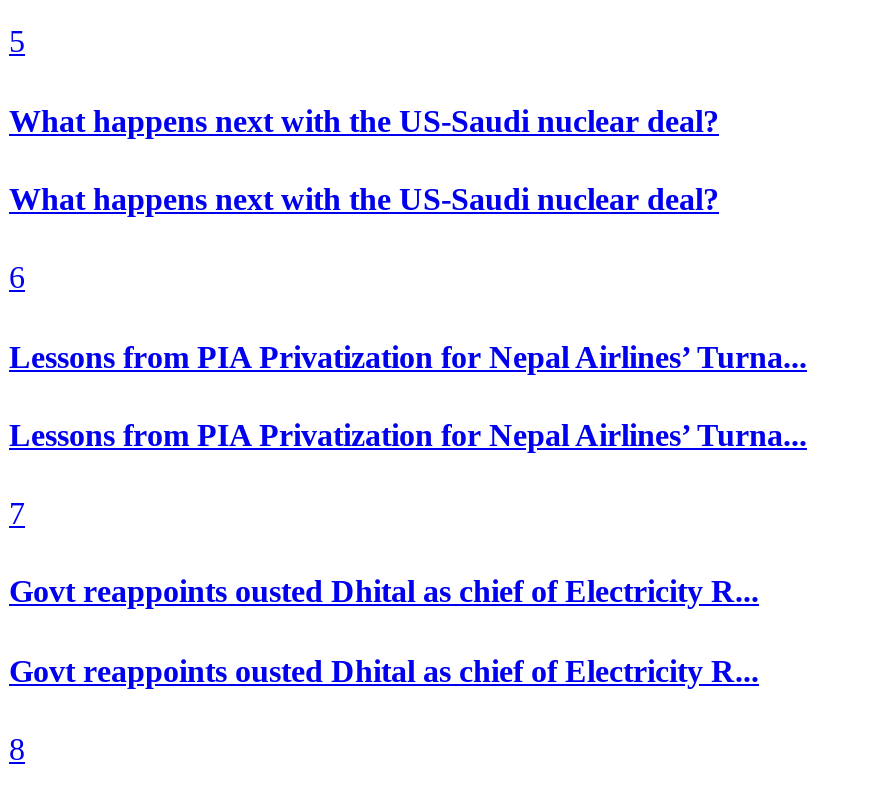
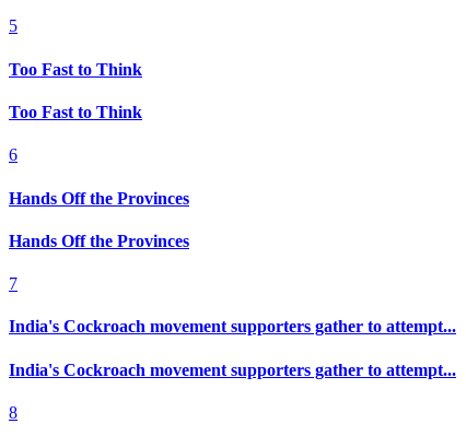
- What happens next with the US-Saudi nuclear deal?
+ Too Fast to Think

- What happens next with the US-Saudi nuclear deal?
+ Too Fast to Think

- Lessons from PIA Privatization for Nepal Airlines’ Turna...
+ Hands Off the Provinces

- Lessons from PIA Privatization for Nepal Airlines’ Turna...
+ Hands Off the Provinces

- Govt reappoints ousted Dhital as chief of Electricity R...
+ India's Cockroach movement supporters gather to attempt...

- Govt reappoints ousted Dhital as chief of Electricity R...
+ India's Cockroach movement supporters gather to attempt...
